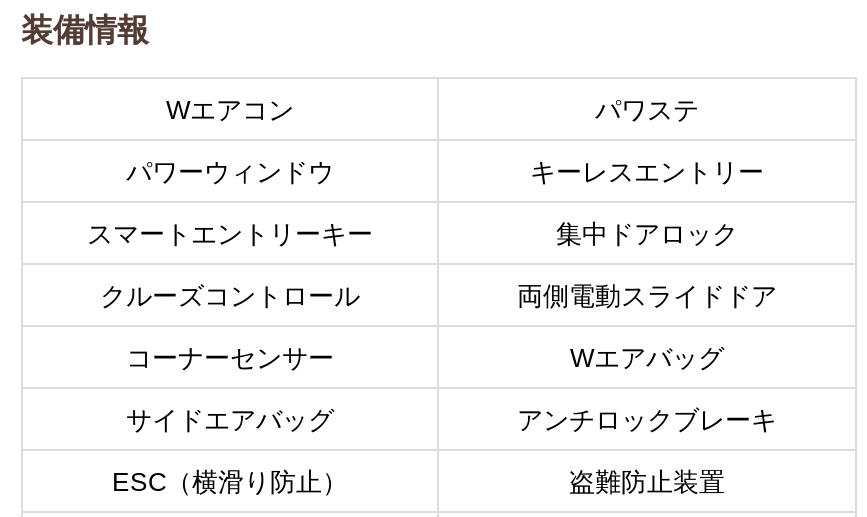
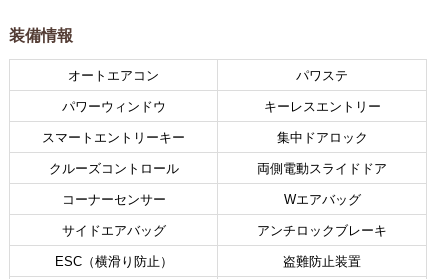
- Wエアコン
+ オートエアコン
